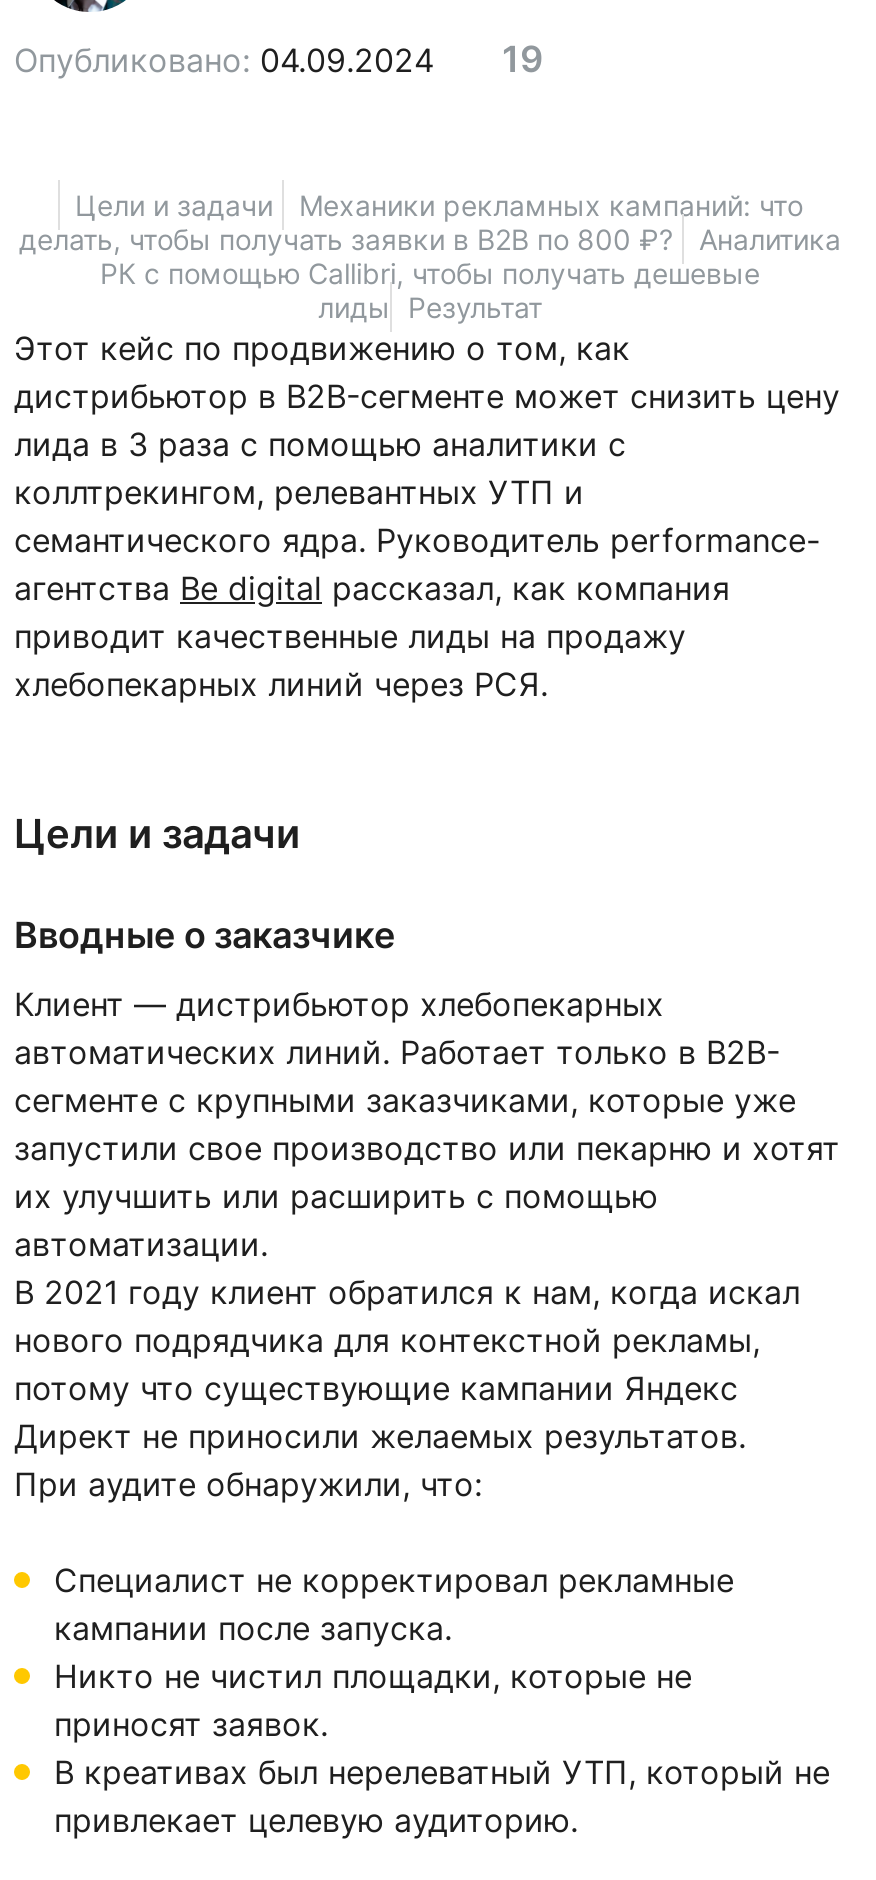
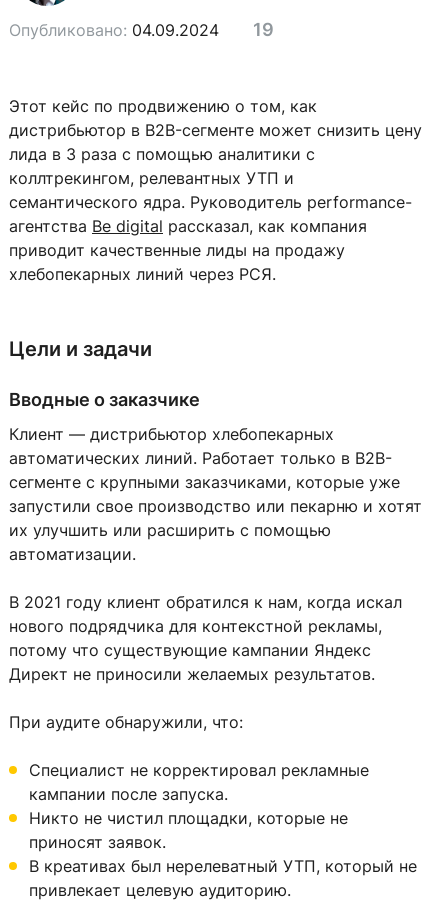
- Цели и задачи Механики рекламных кампаний: что
- делать, чтобы получать заявки в B2B по 800 ₽? Аналитика
- РК с помощью Callibri, чтобы получать дешевые
- лиды Результат

moved up: Этот кейс по продвижению о том, как | дистрибьютор в B2B-сегменте может снизить цену | коллтрекингом, релевантных УТП и | ... | их улучшить или расширить с помощью | автоматизации.

moved up: В 2021 году клиент обратился к нам, когда искал | нового подрядчика для контекстной рекламы, | потому что существующие кампании Яндекс | Директ не приносили желаемых результатов.
